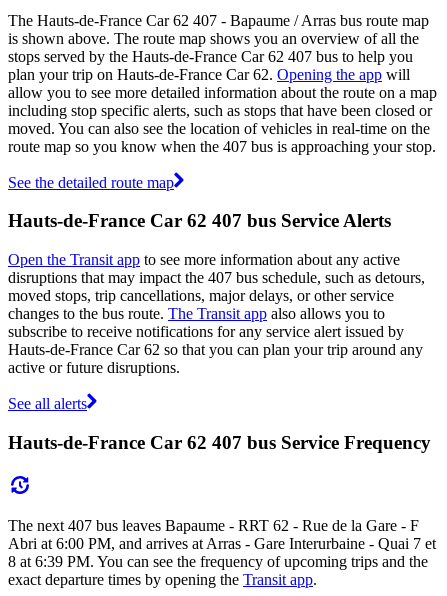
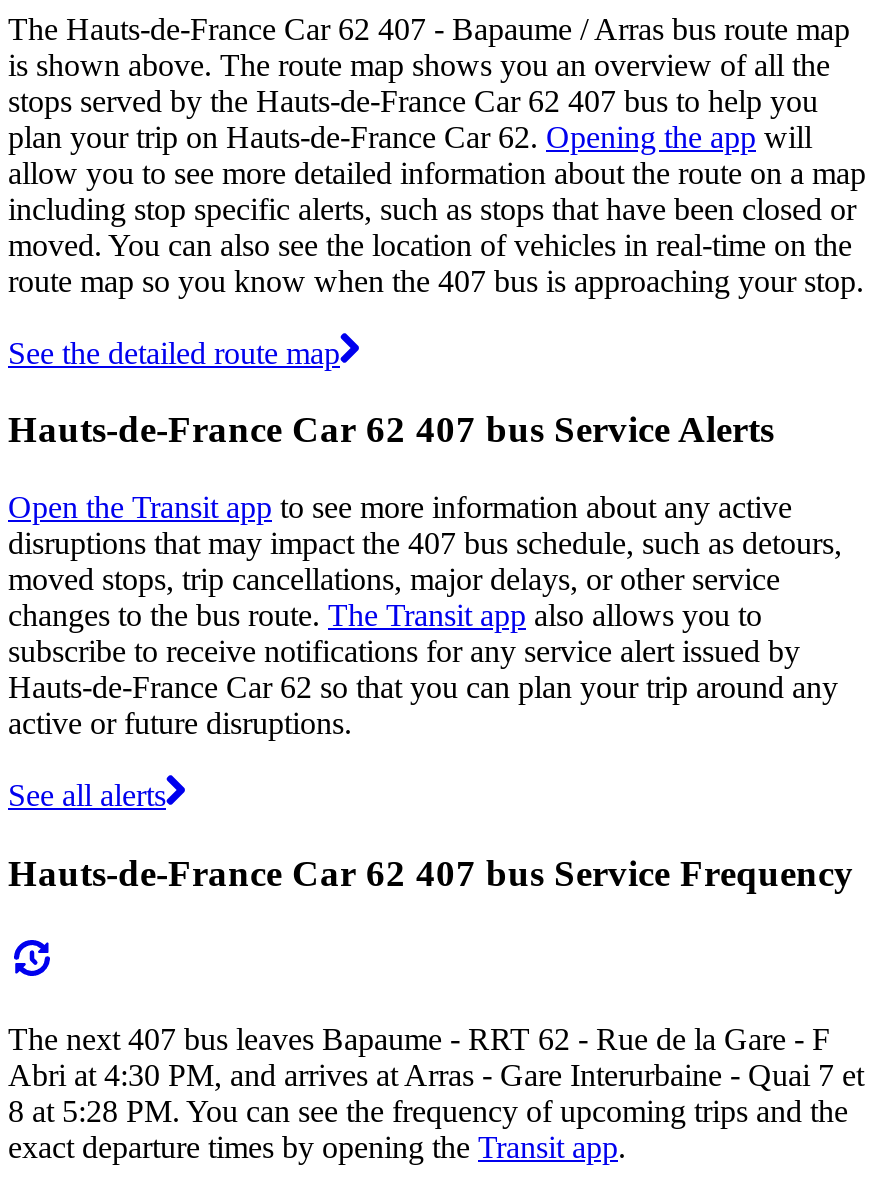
- Abri at 6:00 PM, and arrives at Arras - Gare Interurbaine - Quai 7 et
+ Abri at 4:30 PM, and arrives at Arras - Gare Interurbaine - Quai 7 et

- 8 at 6:39 PM. You can see the frequency of upcoming trips and the
+ 8 at 5:28 PM. You can see the frequency of upcoming trips and the
